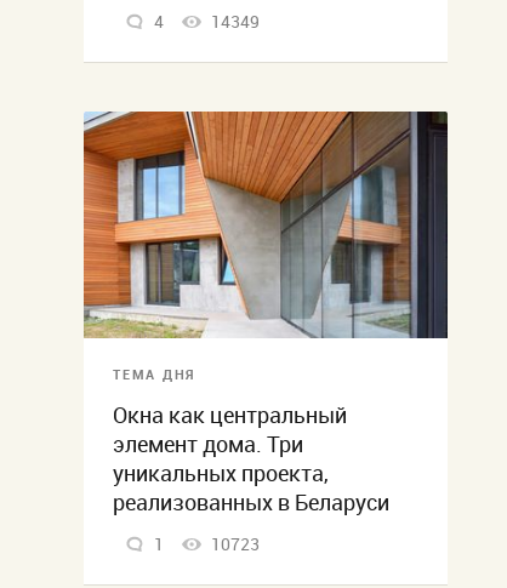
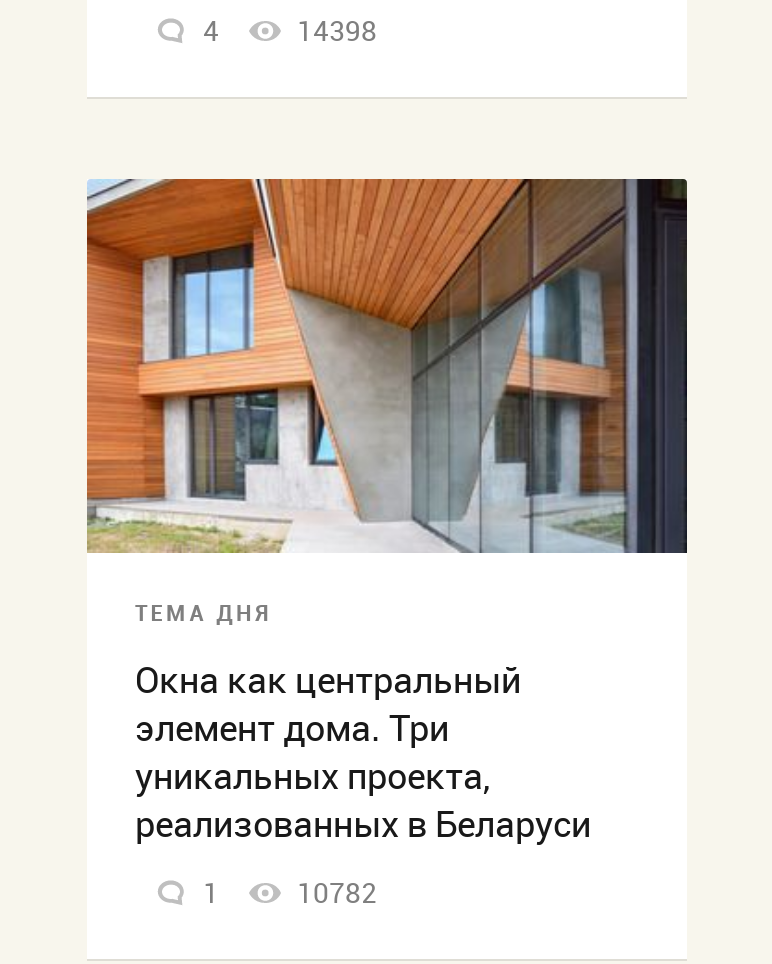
- 14349
+ 14398

- 10723
+ 10782
